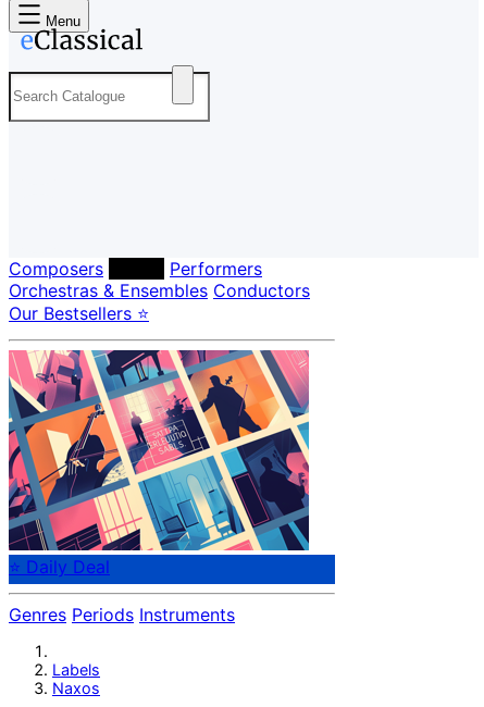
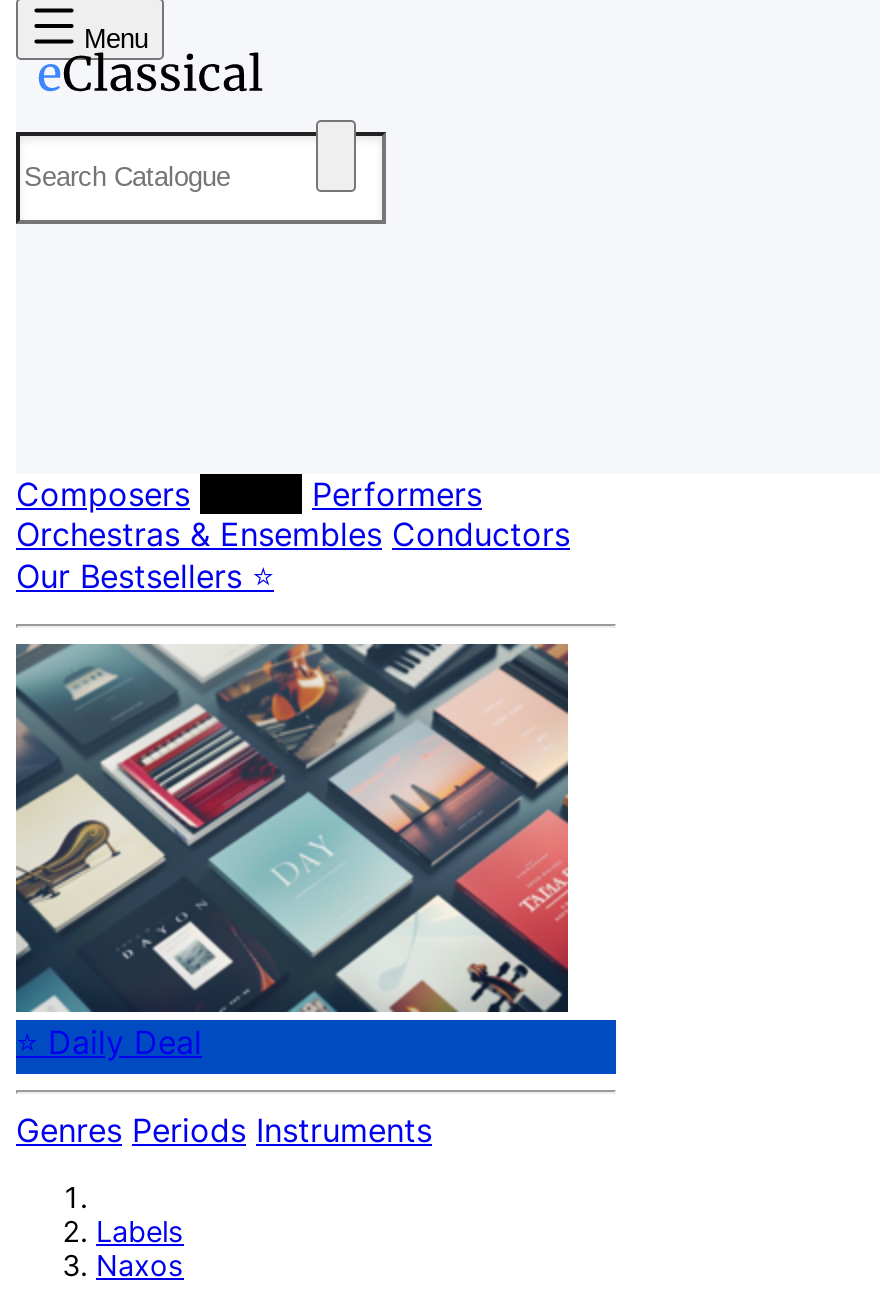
- [image]
+ [image]
